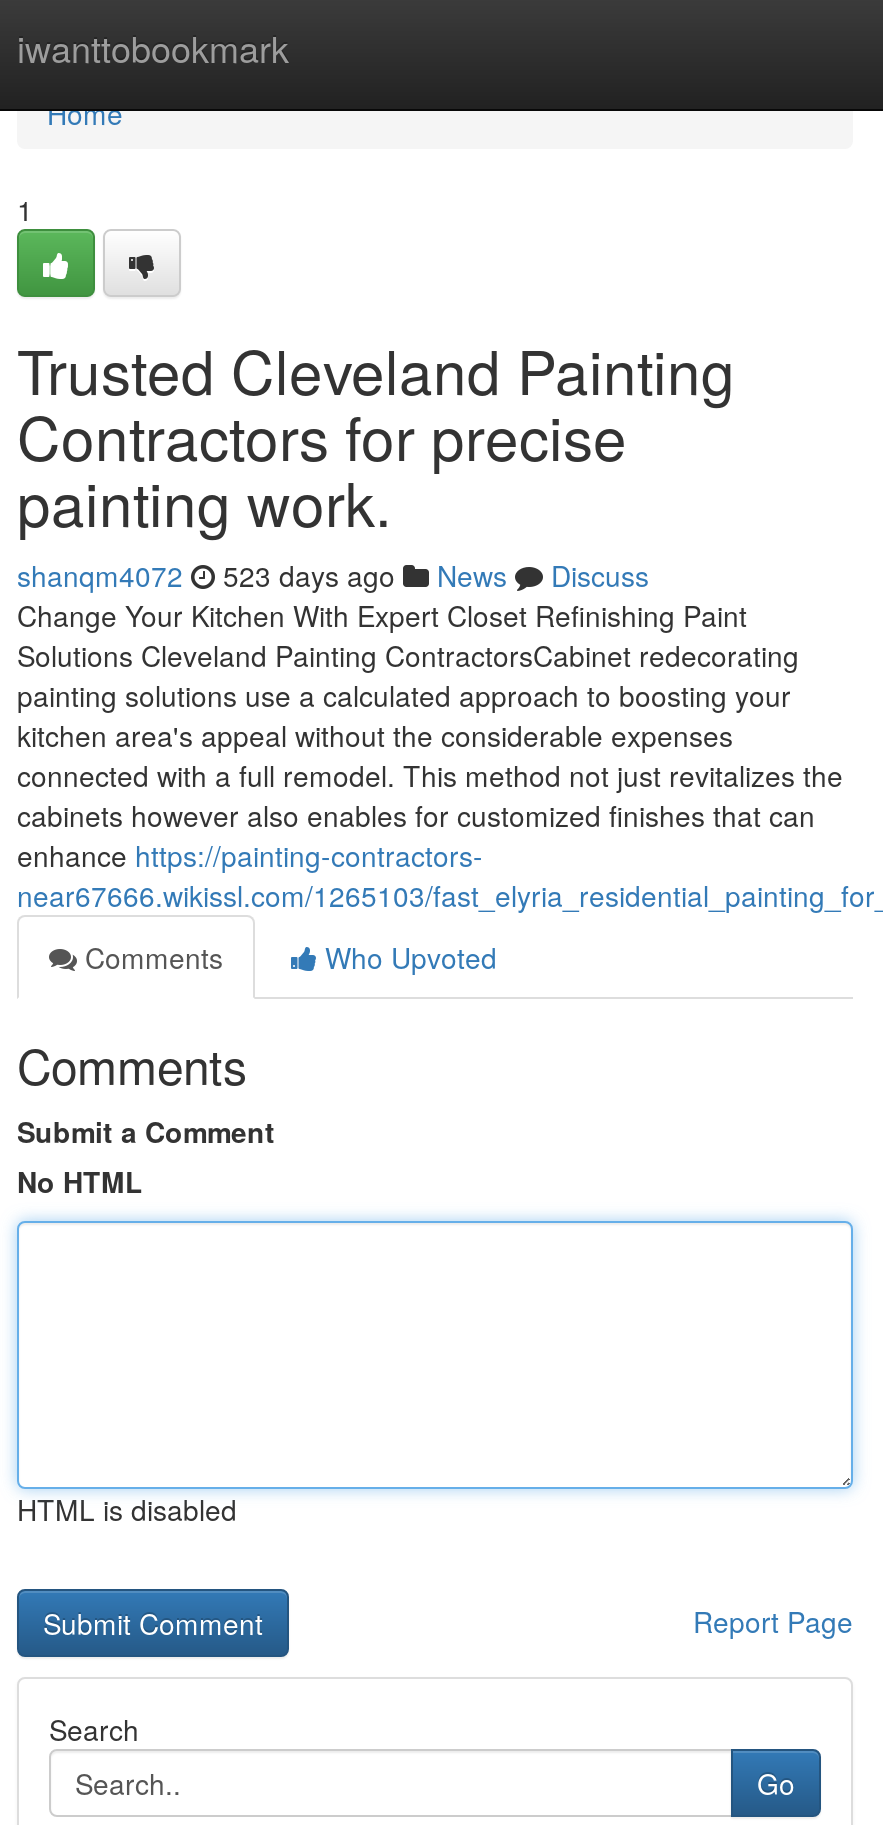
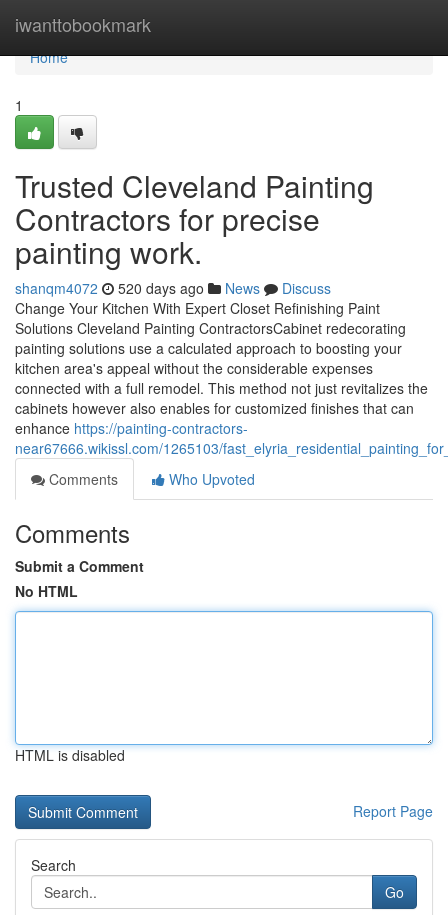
- shanqm4072 523 days ago News Discuss
+ shanqm4072 520 days ago News Discuss
